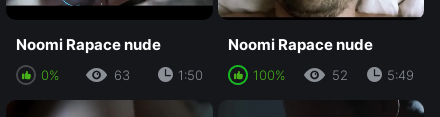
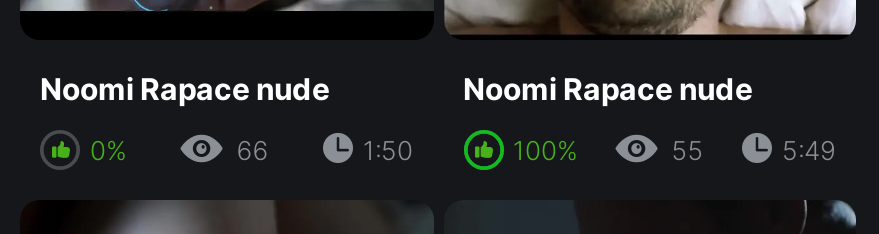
- 63
+ 66

- 52
+ 55
